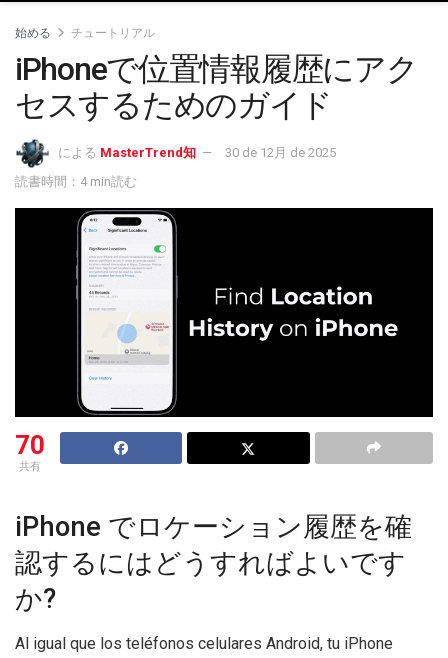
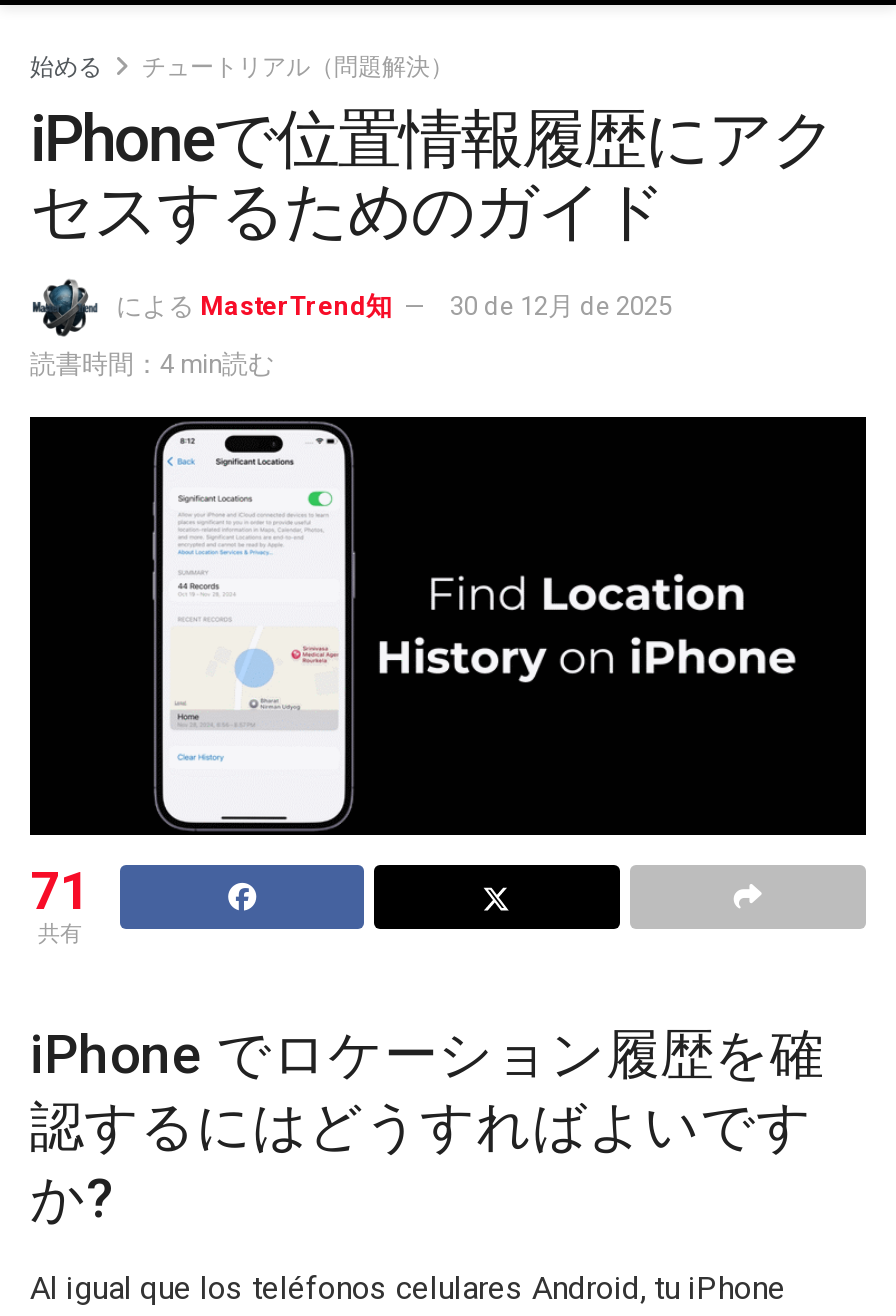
- チュートリアル
+ チュートリアル（問題解決）

- 70
+ 71
